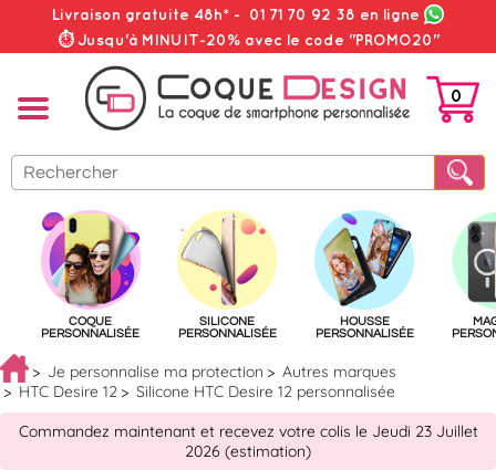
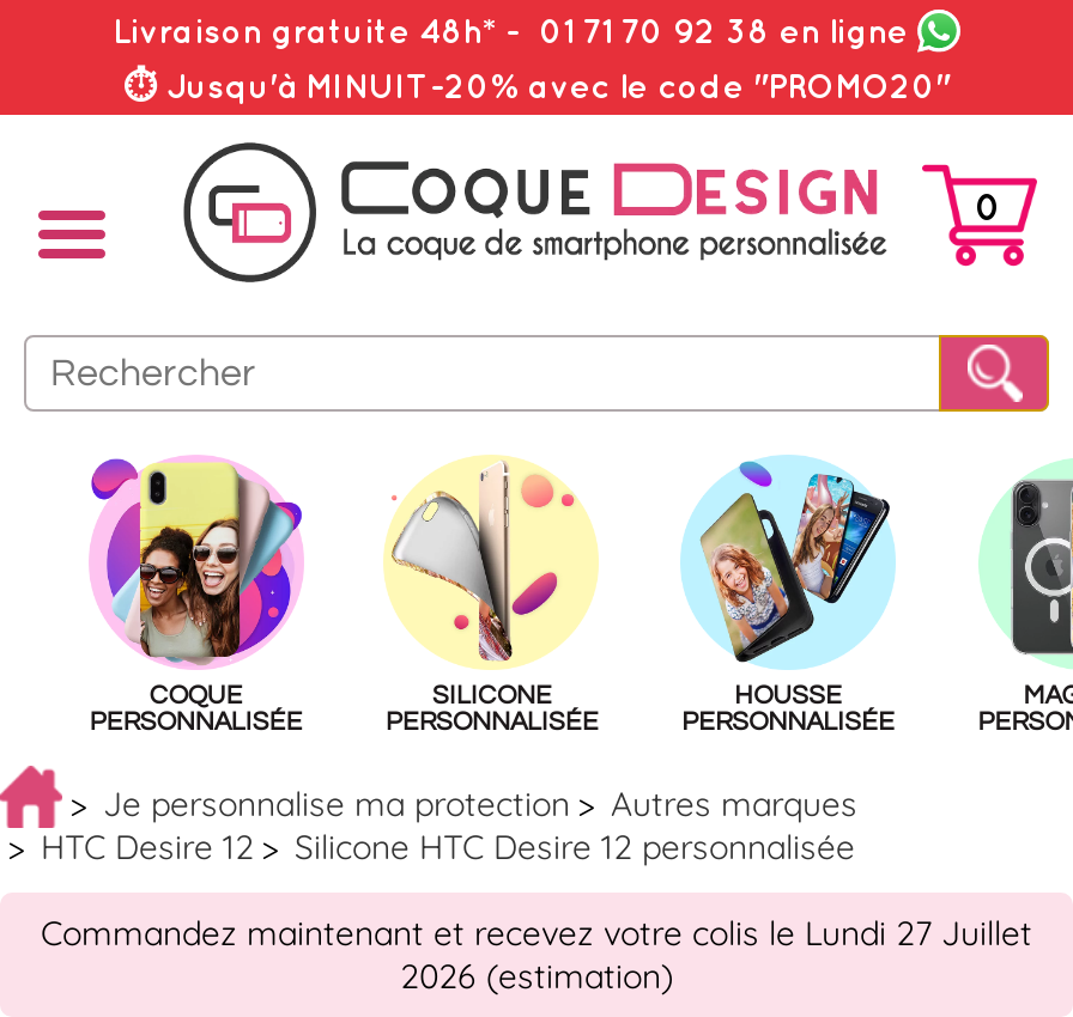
- Commandez maintenant et recevez votre colis le Jeudi 23 Juillet
+ Commandez maintenant et recevez votre colis le Lundi 27 Juillet
